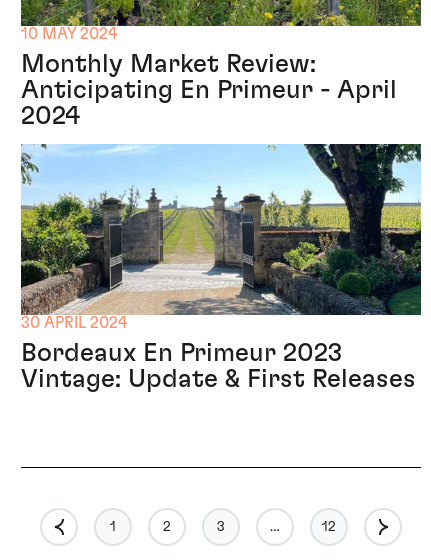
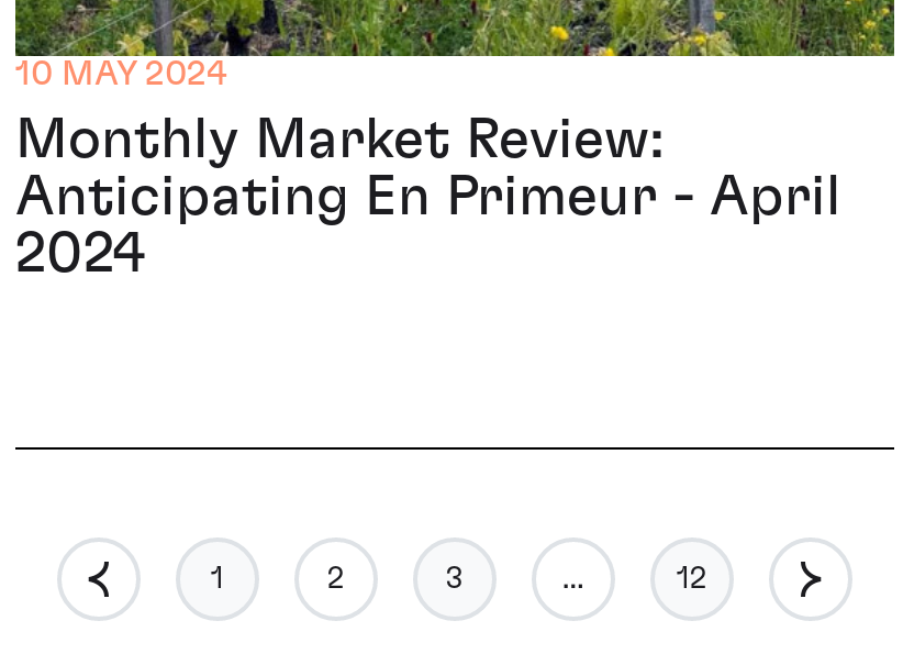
- [image]
- 30 APRIL 2024
- Bordeaux En Primeur 2023
- Vintage: Update & First Releases
